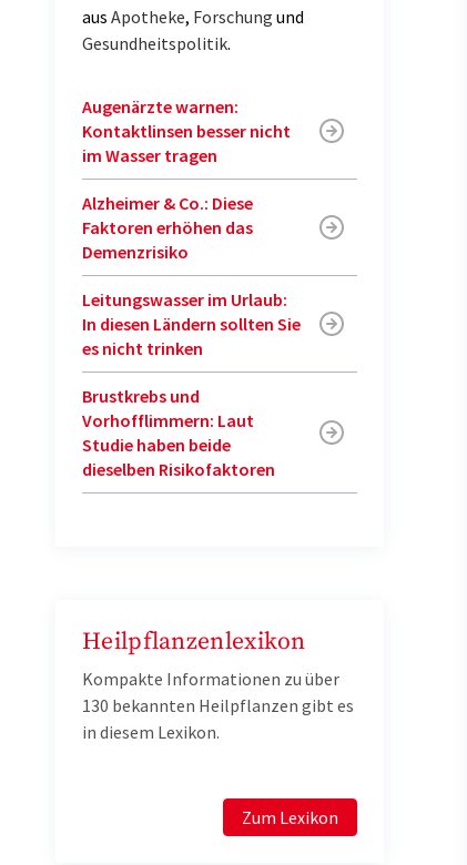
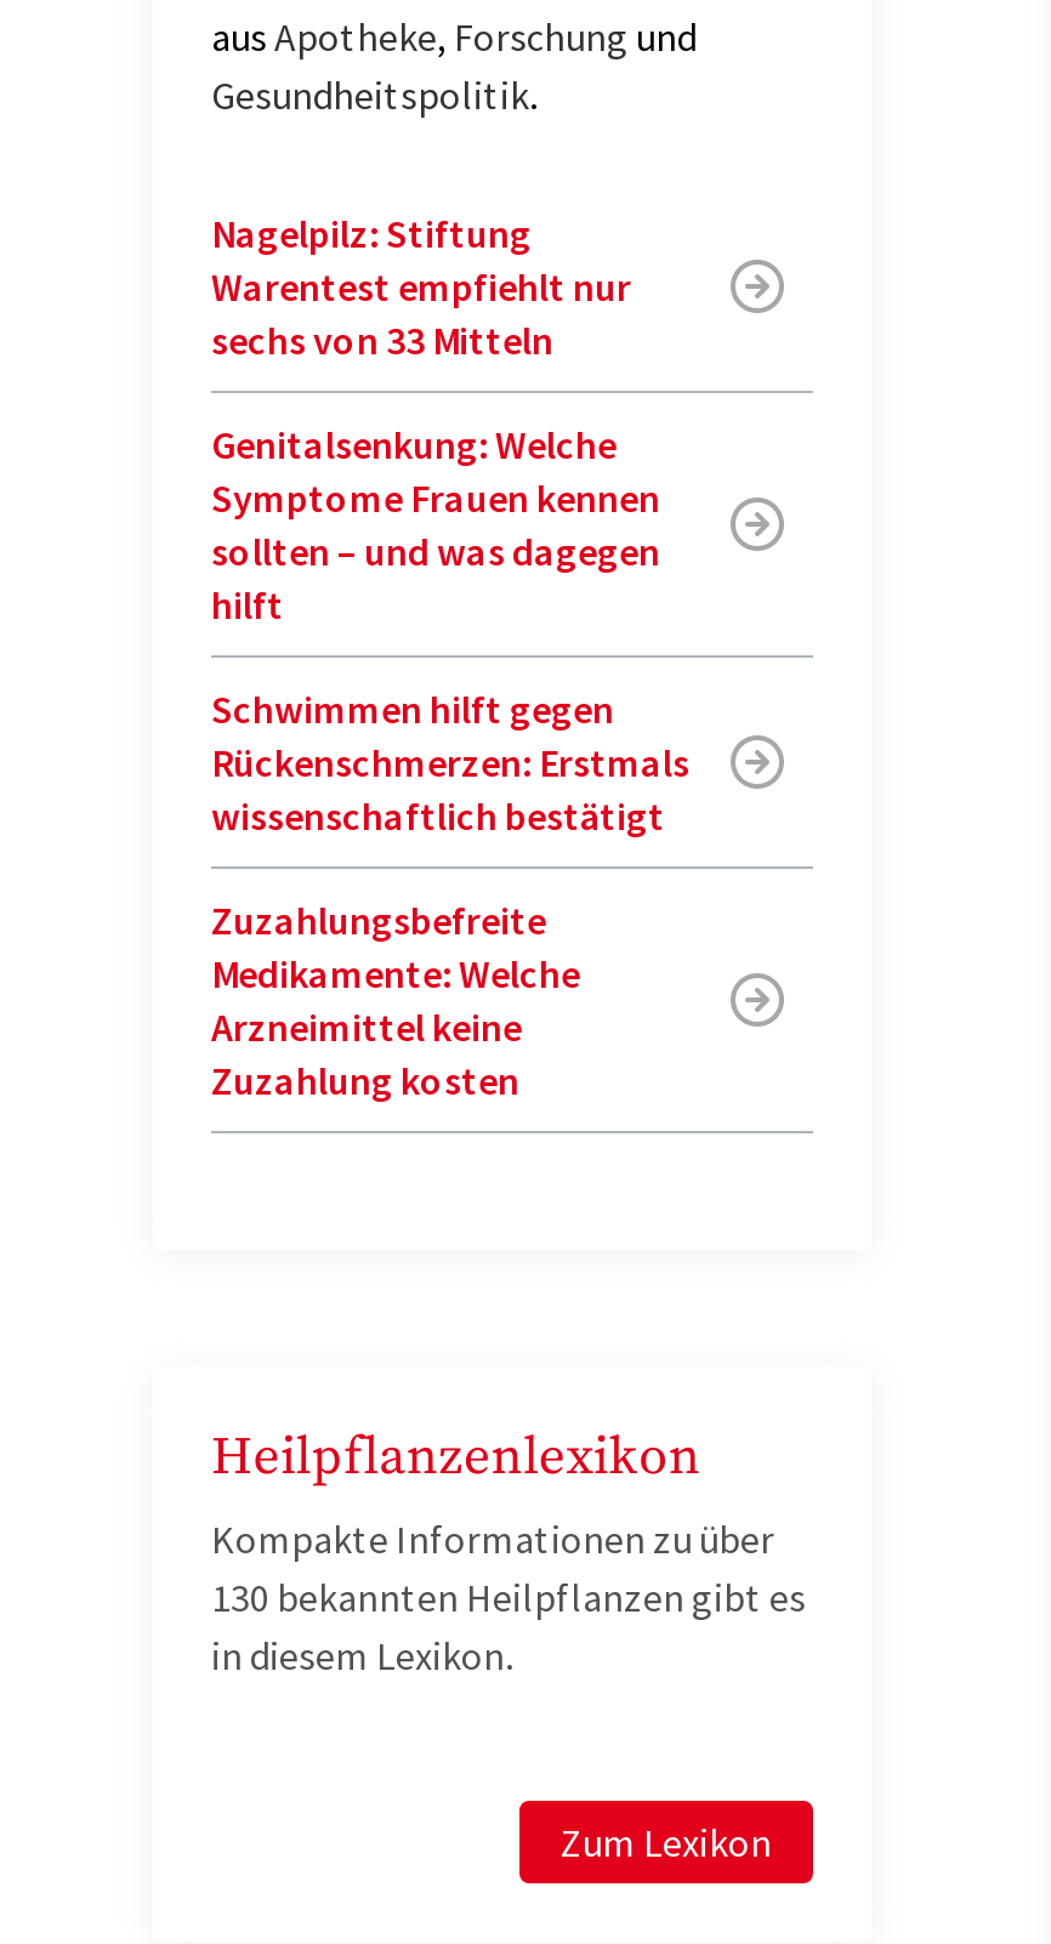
- Augenärzte warnen:
- Kontaktlinsen besser nicht
- im Wasser tragen
+ Nagelpilz: Stiftung
+ Warentest empfiehlt nur
+ sechs von 33 Mitteln

- Alzheimer & Co.: Diese
- Faktoren erhöhen das
- Demenzrisiko
+ Genitalsenkung: Welche
+ Symptome Frauen kennen
+ sollten – und was dagegen
+ hilft

- Leitungswasser im Urlaub:
- In diesen Ländern sollten Sie
- es nicht trinken
+ Schwimmen hilft gegen
+ Rückenschmerzen: Erstmals
+ wissenschaftlich bestätigt

- Brustkrebs und
- Vorhofflimmern: Laut
- Studie haben beide
- dieselben Risikofaktoren
+ Zuzahlungsbefreite
+ Medikamente: Welche
+ Arzneimittel keine
+ Zuzahlung kosten
